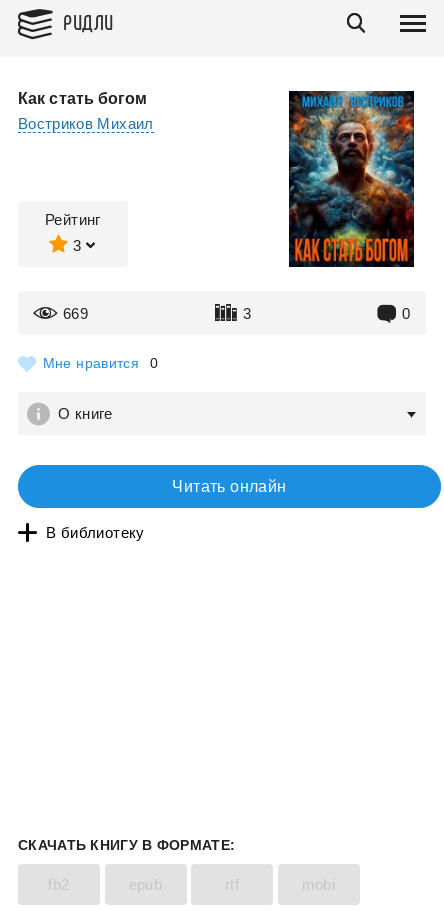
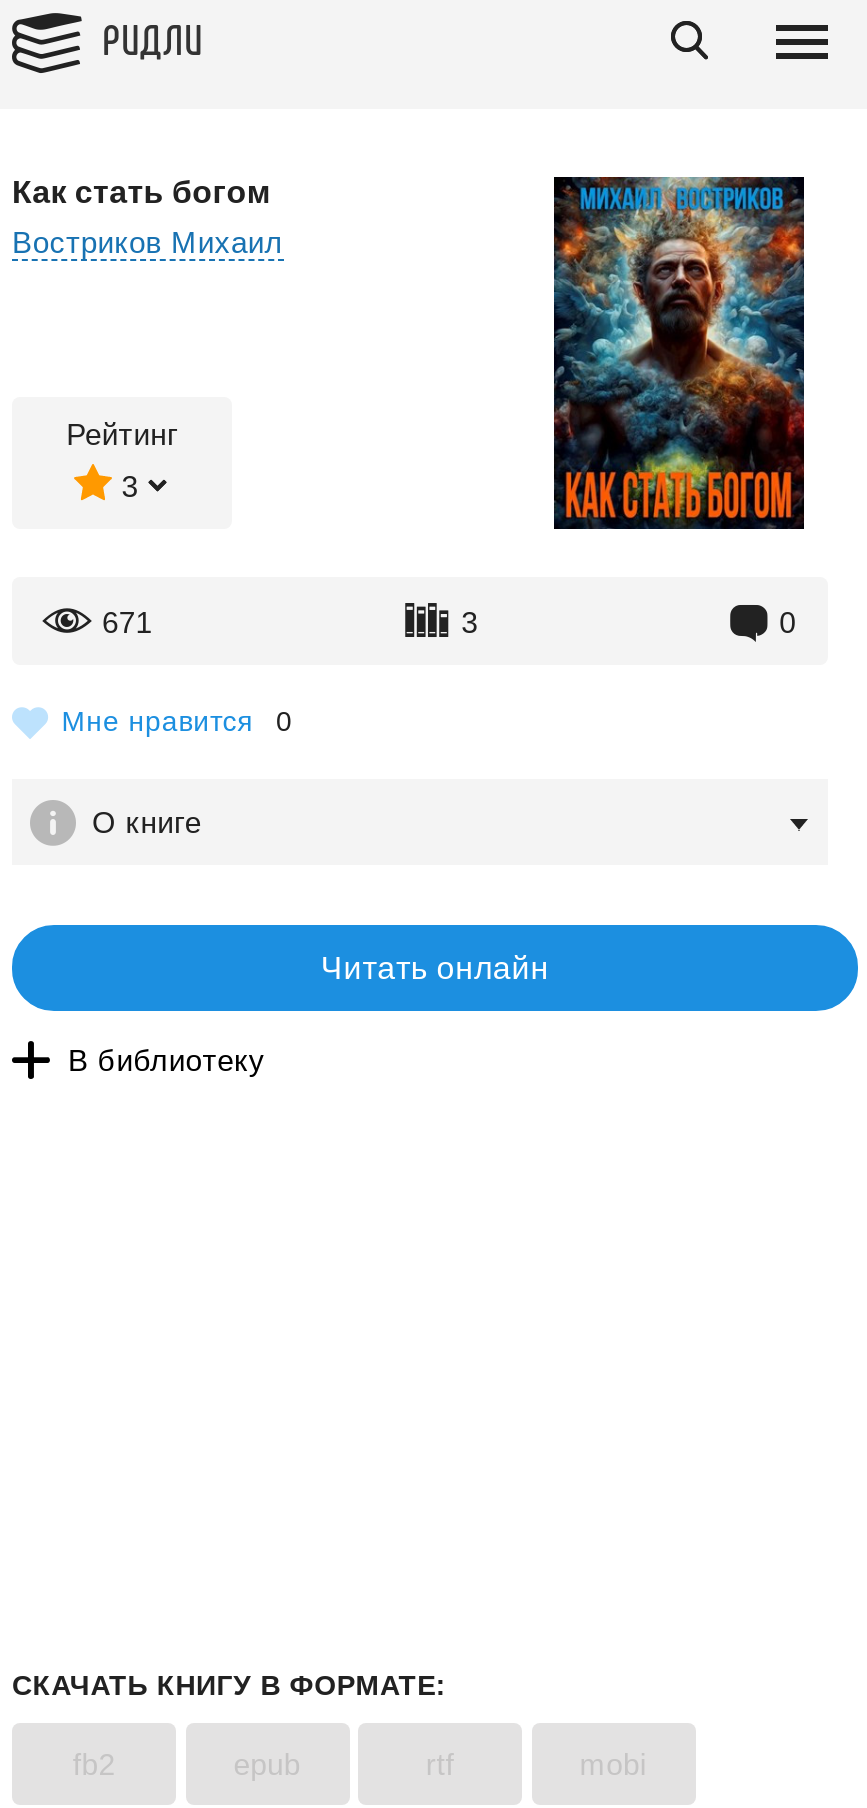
- 669
+ 671
